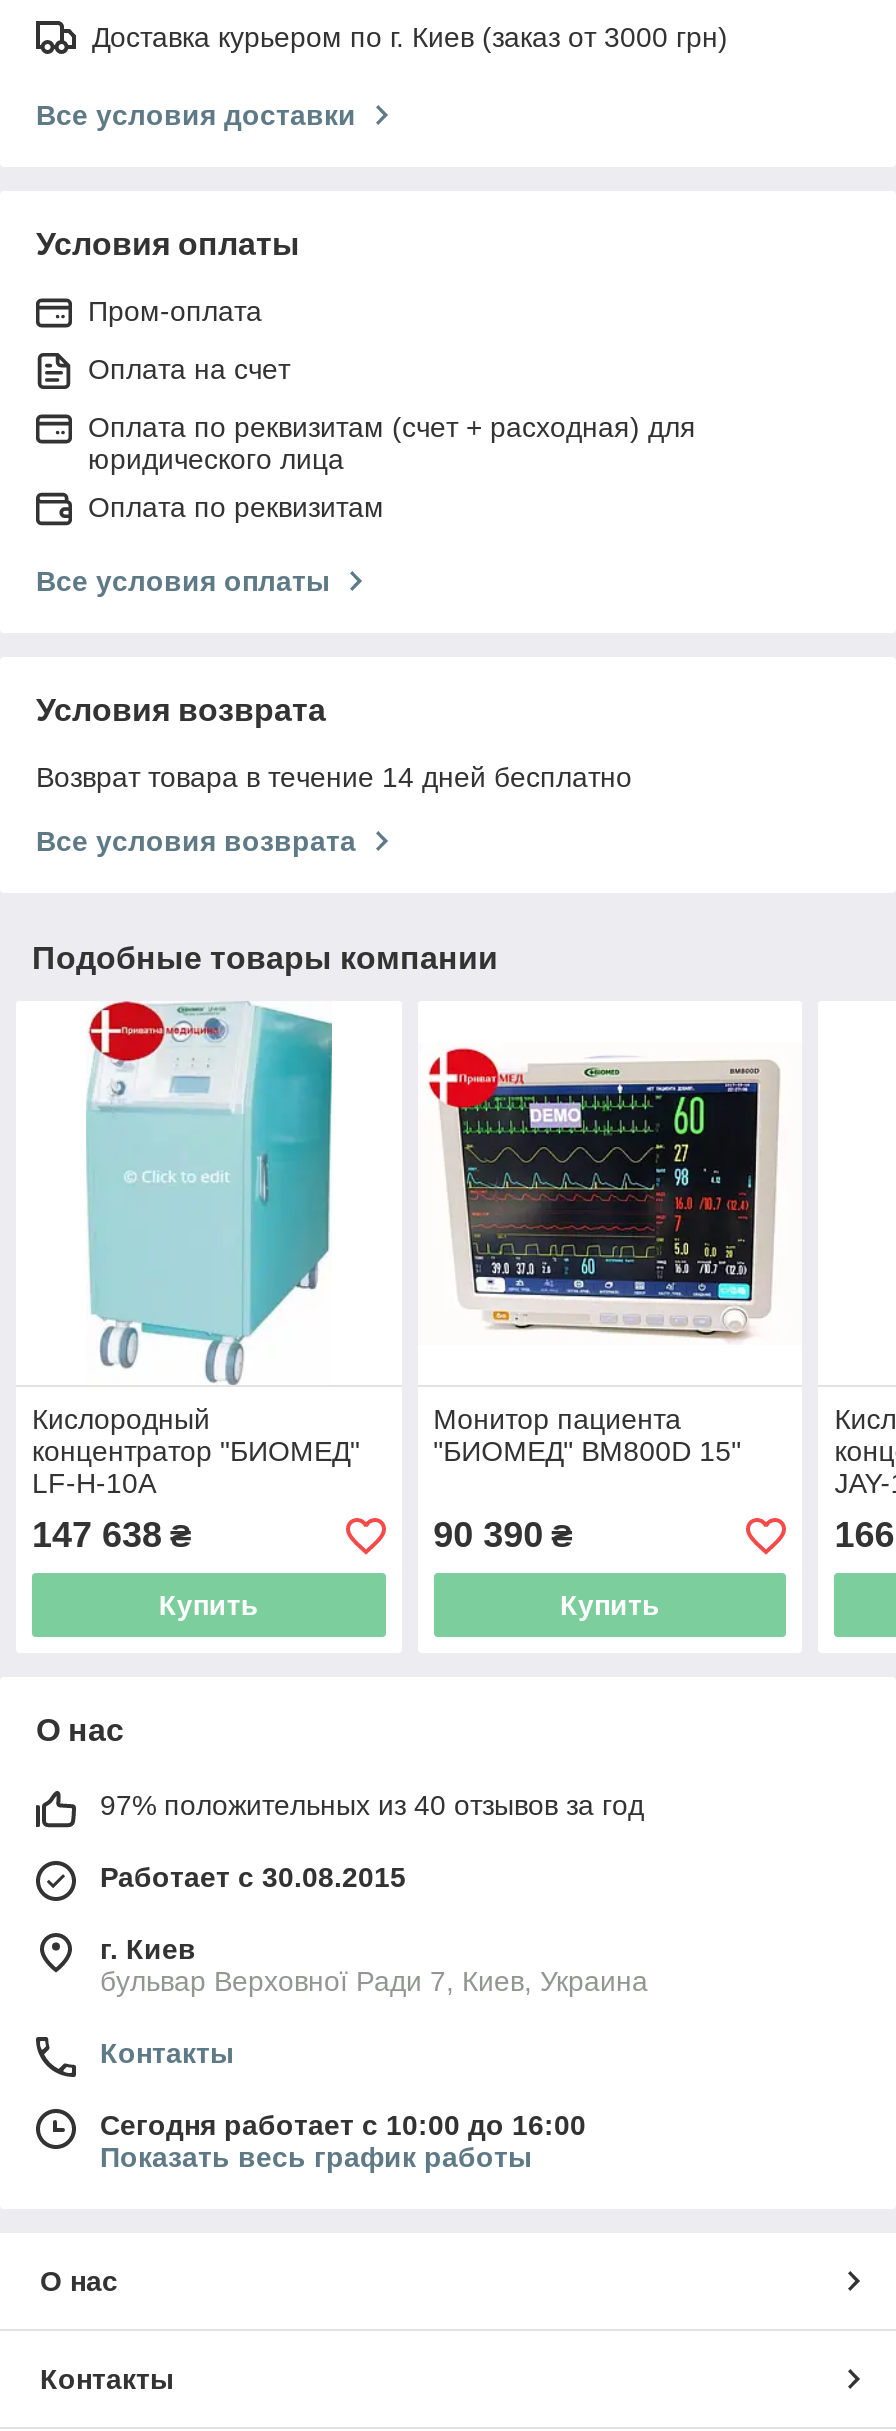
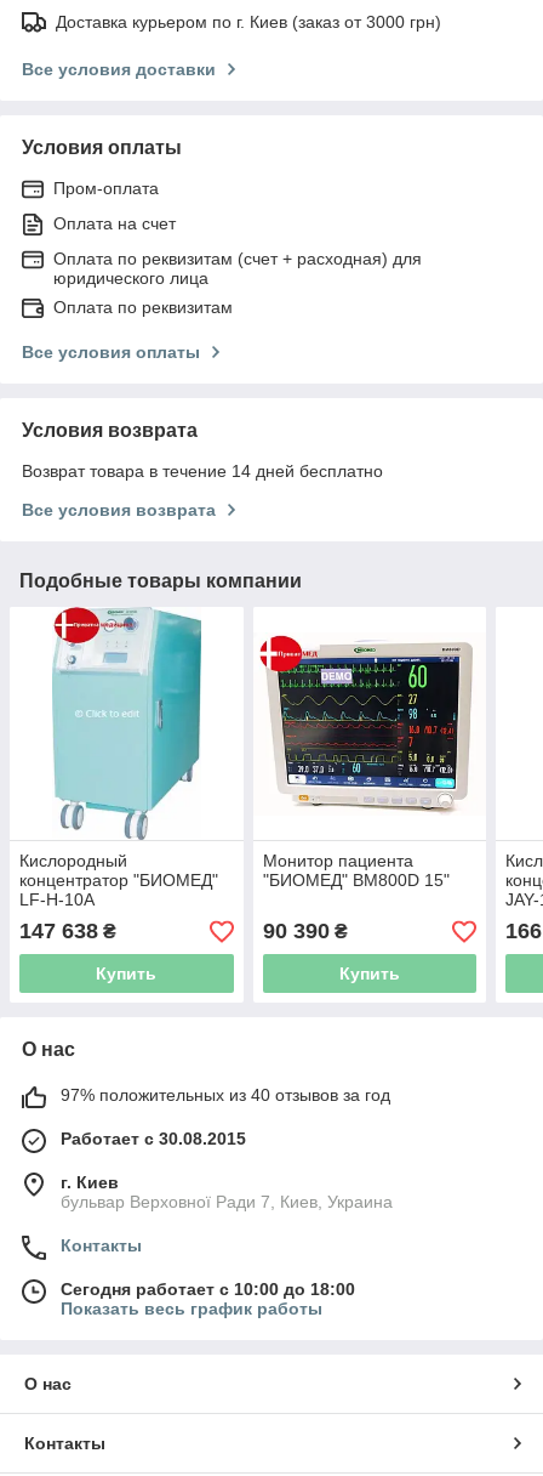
- Сегодня работает с 10:00 до 16:00
+ Сегодня работает с 10:00 до 18:00
